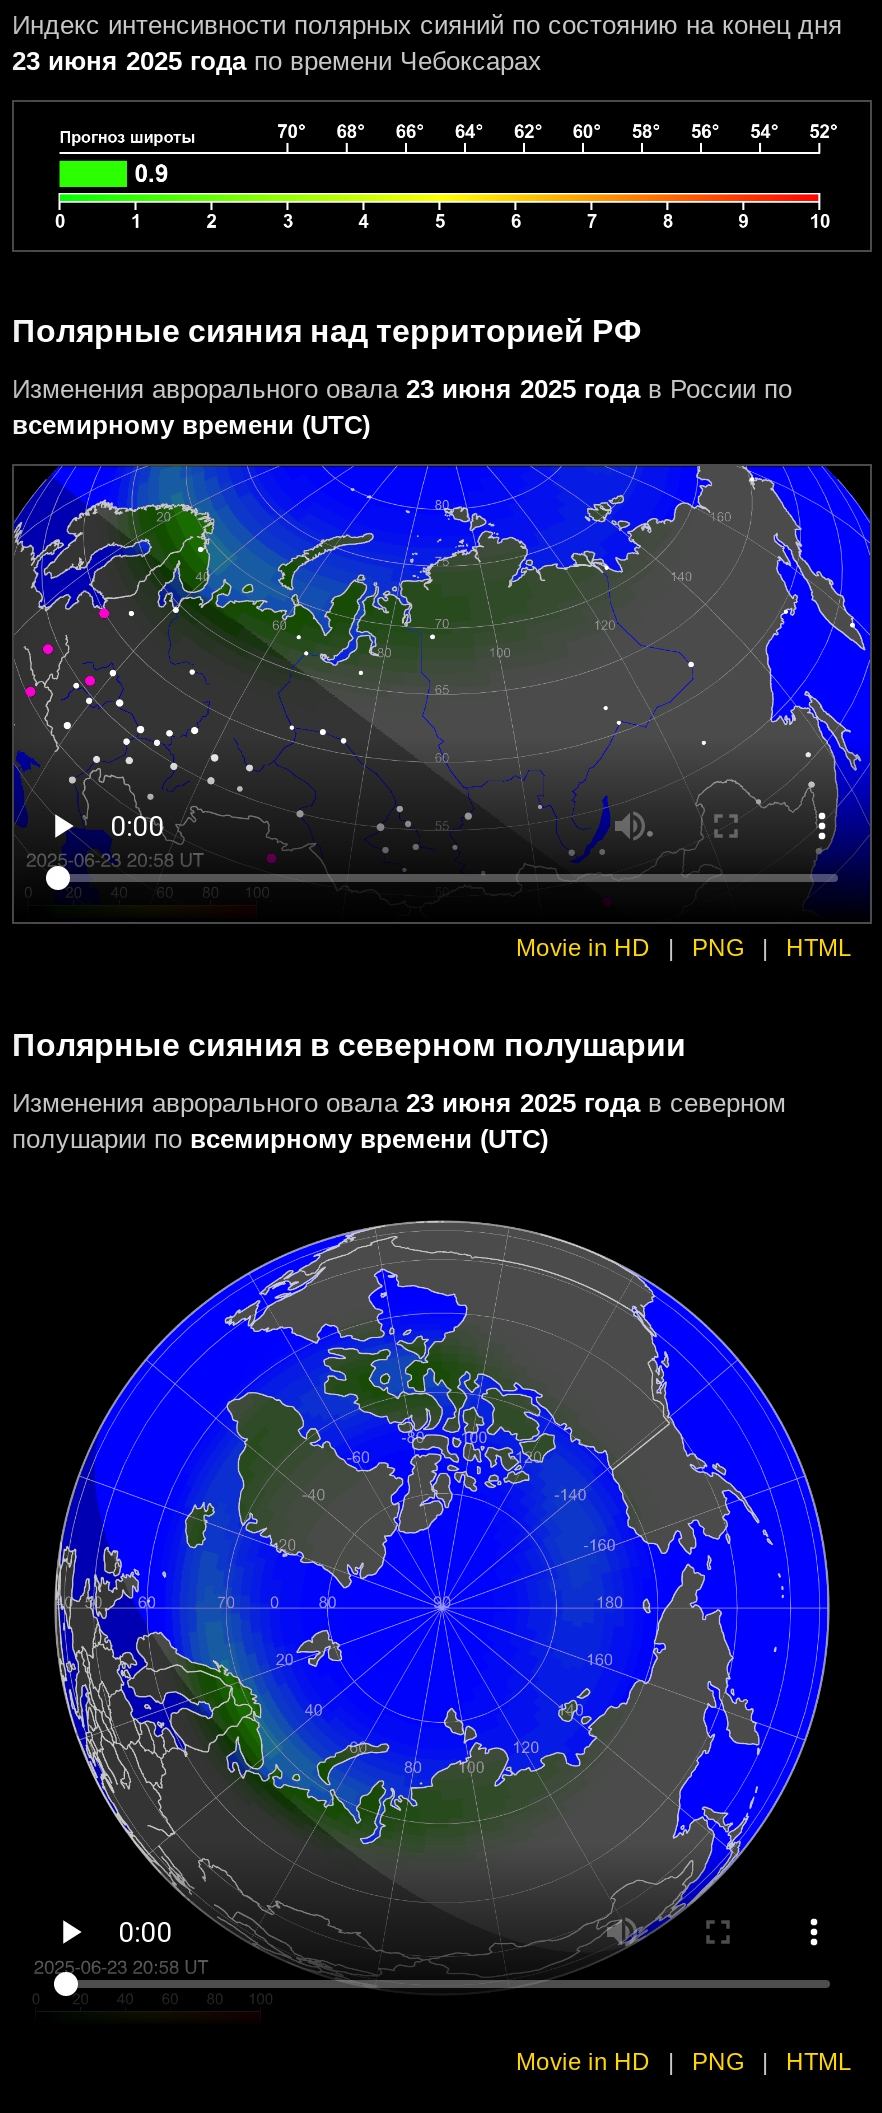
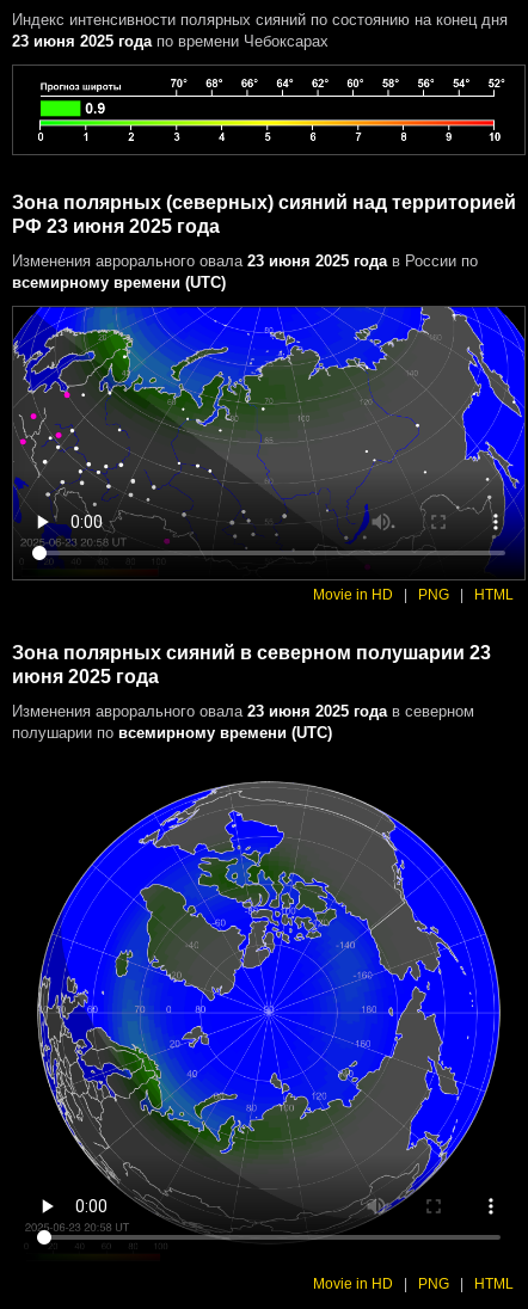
- Полярные сияния над территорией РФ
+ Зона полярных (северных) сияний над территорией
+ РФ 23 июня 2025 года

- Полярные сияния в северном полушарии
+ Зона полярных сияний в северном полушарии 23
+ июня 2025 года
